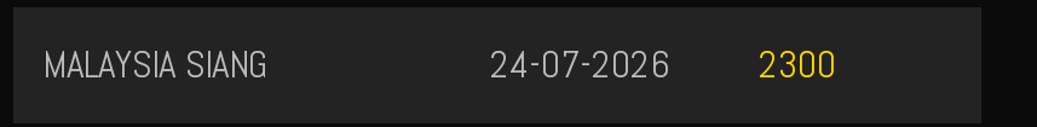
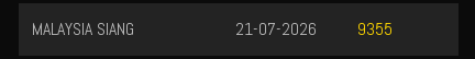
- 24-07-2026
+ 21-07-2026

- 2300
+ 9355
